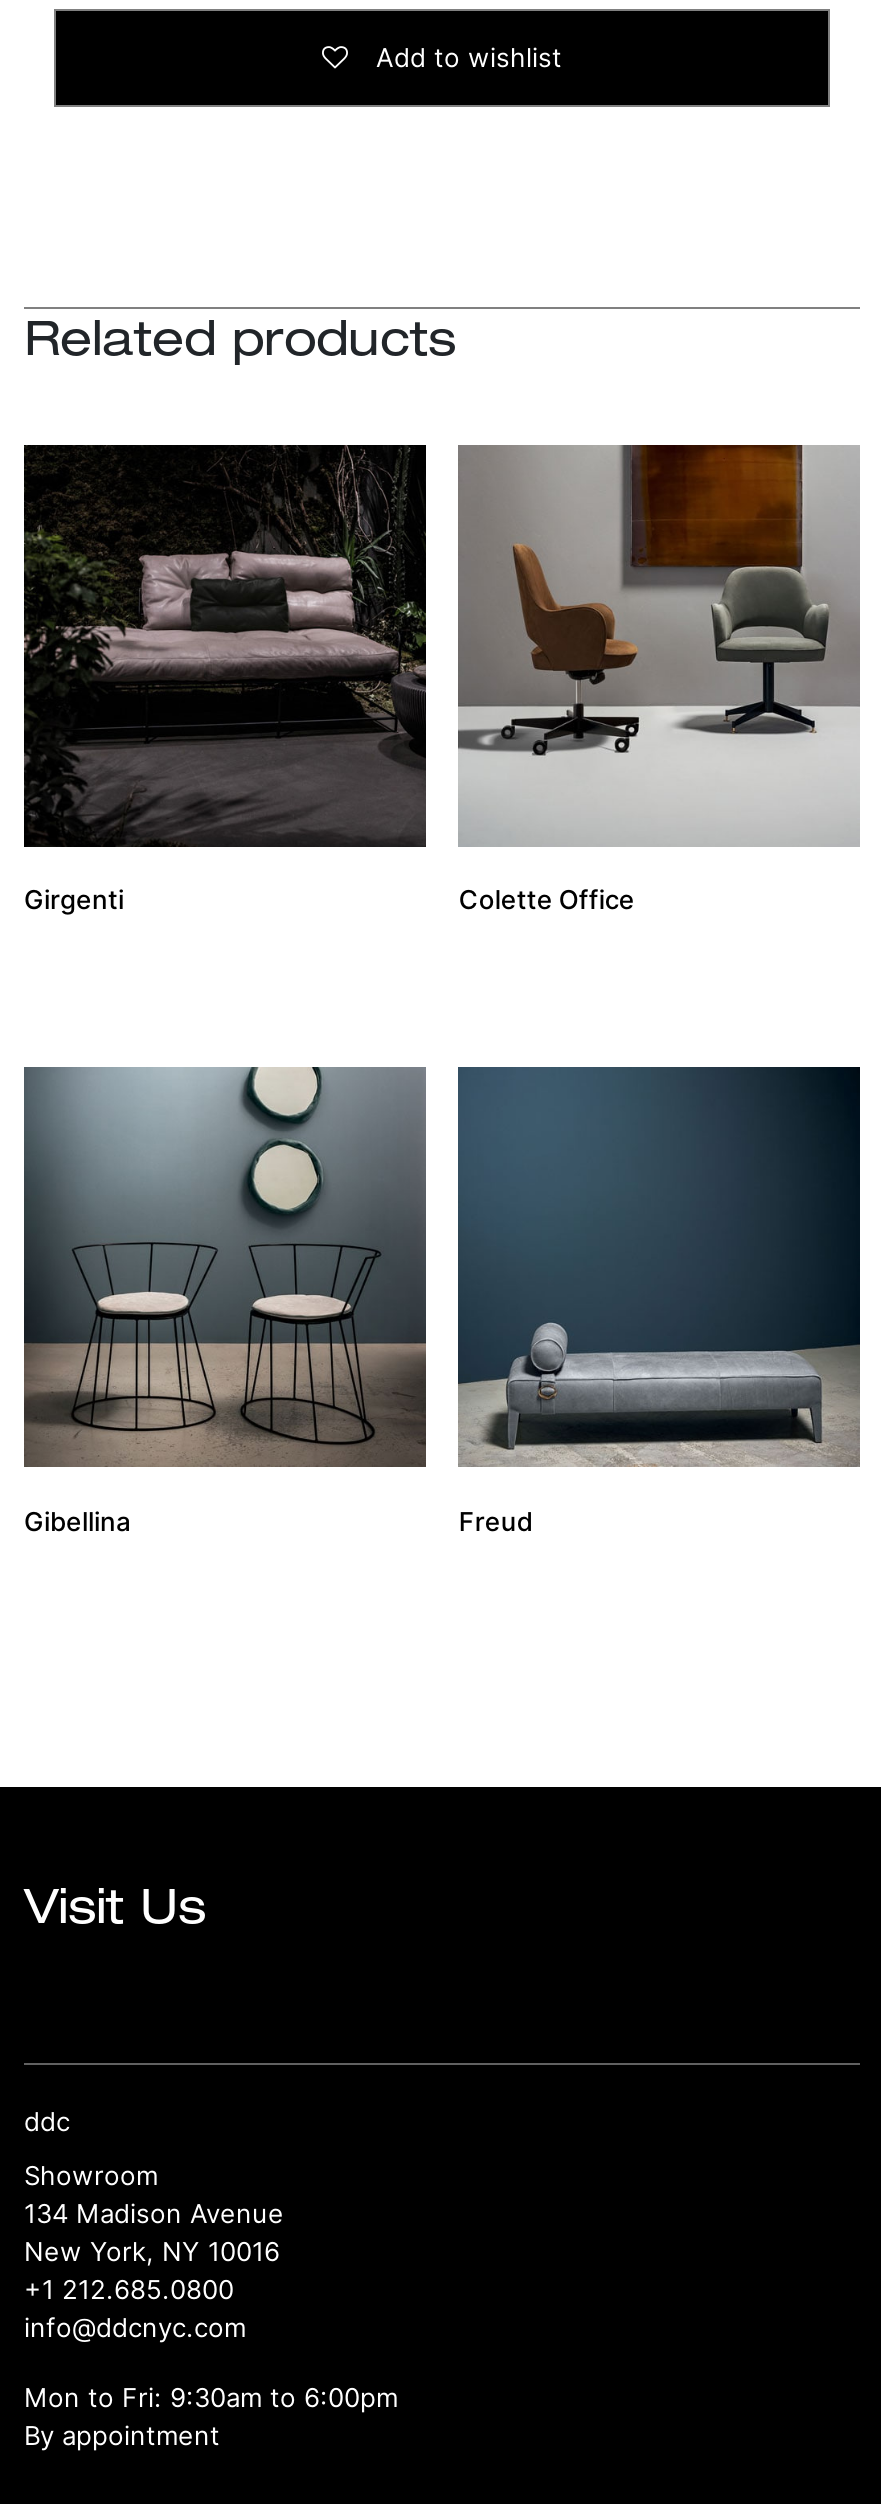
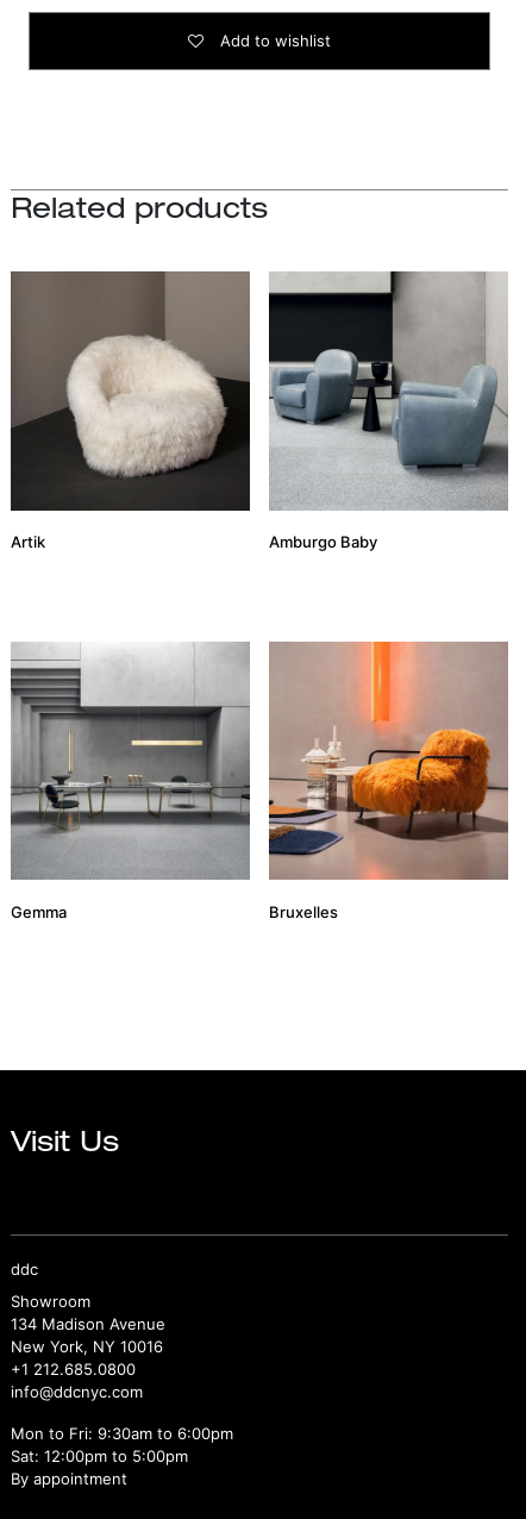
- [image]
- Girgenti
- Colette Office
+ [image]
+ Artik
+ Amburgo Baby

- [image]
+ [image]

- [image]
- Gibellina
- Freud
+ [image]
+ Gemma
+ Bruxelles

- [image]
+ [image]

+ Sat: 12:00pm to 5:00pm
